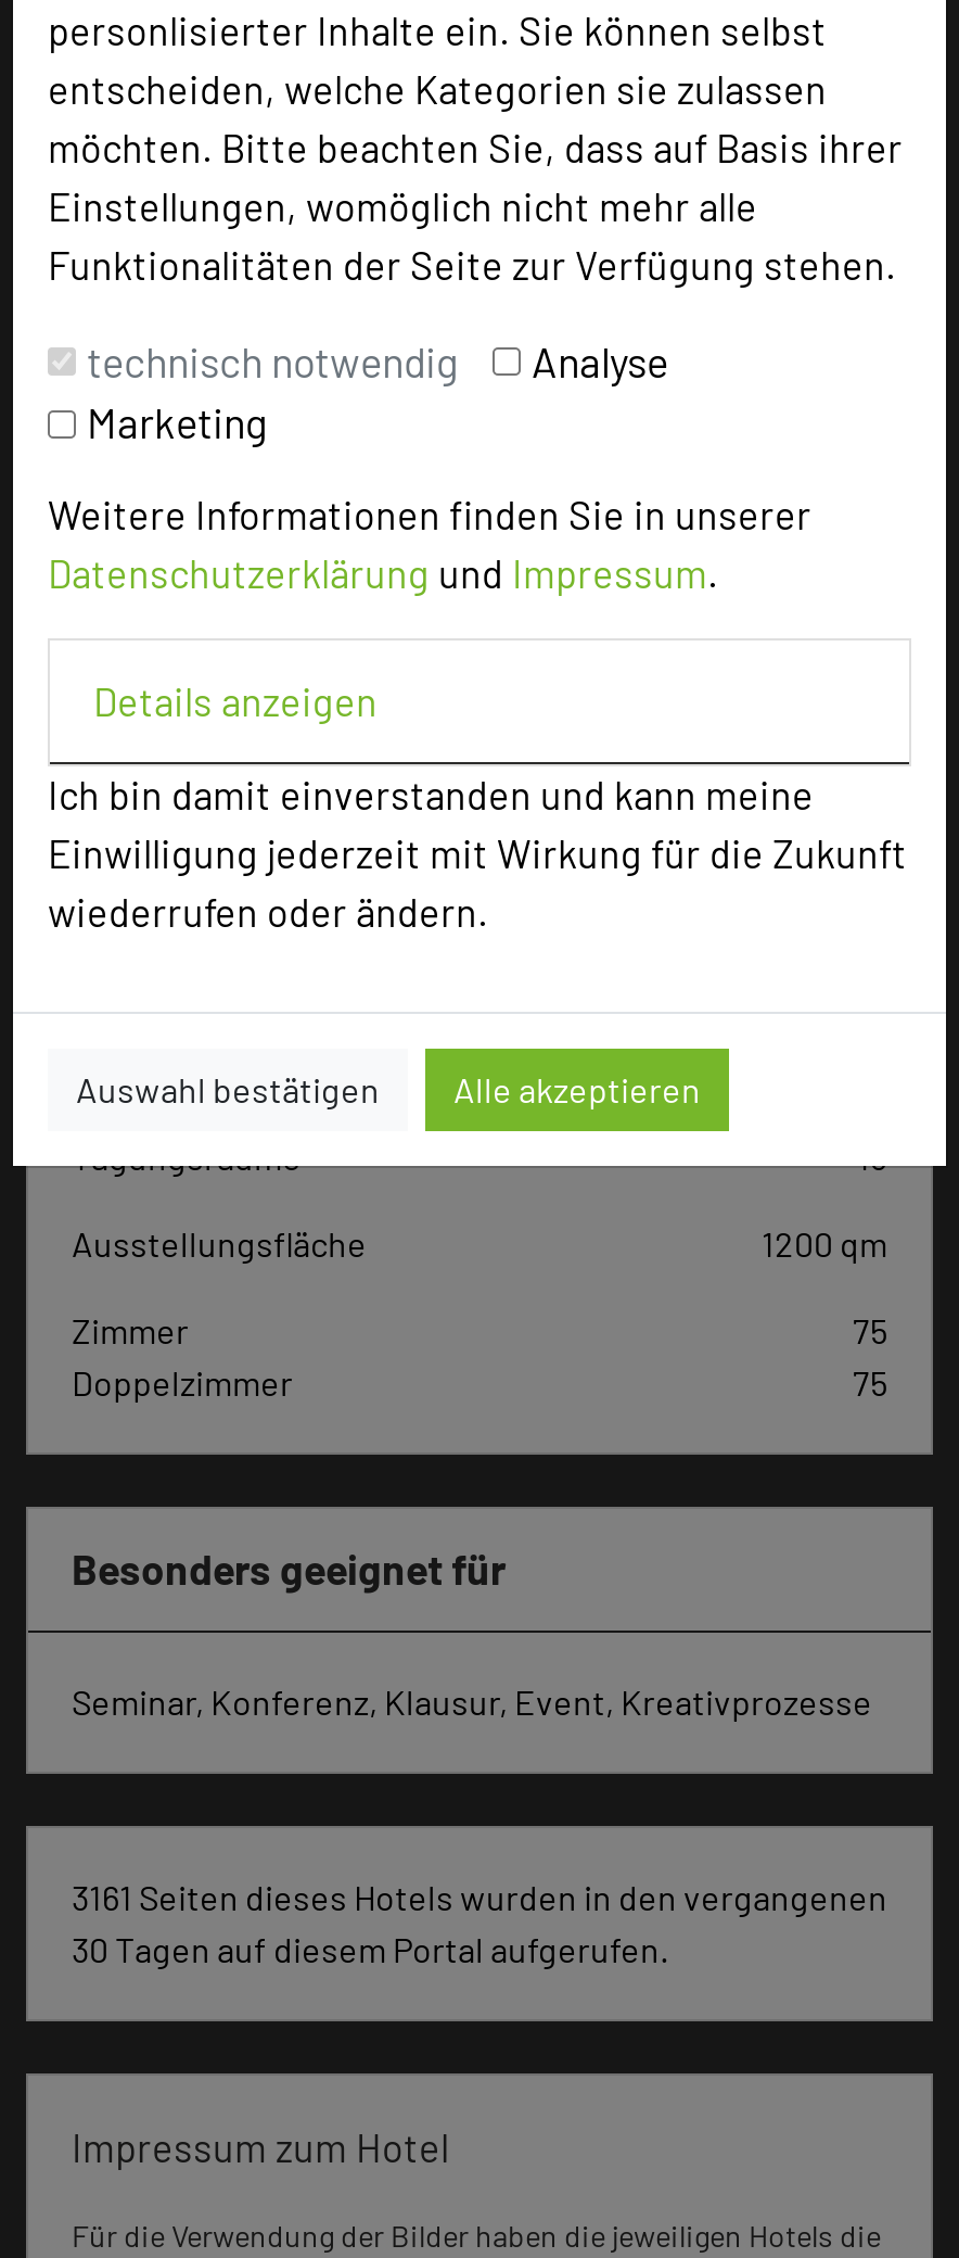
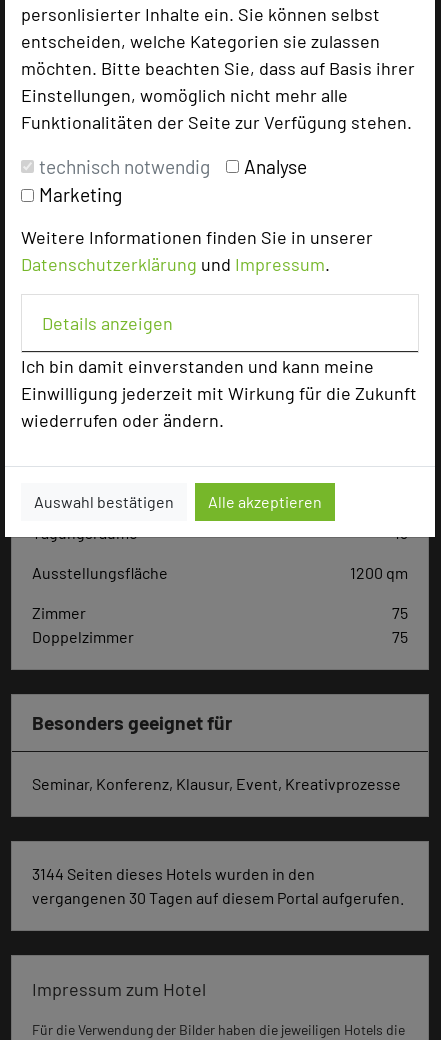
- 3161 Seiten dieses Hotels wurden in den vergangenen
- 30 Tagen auf diesem Portal aufgerufen.
+ 3144 Seiten dieses Hotels wurden in den
+ vergangenen 30 Tagen auf diesem Portal aufgerufen.
